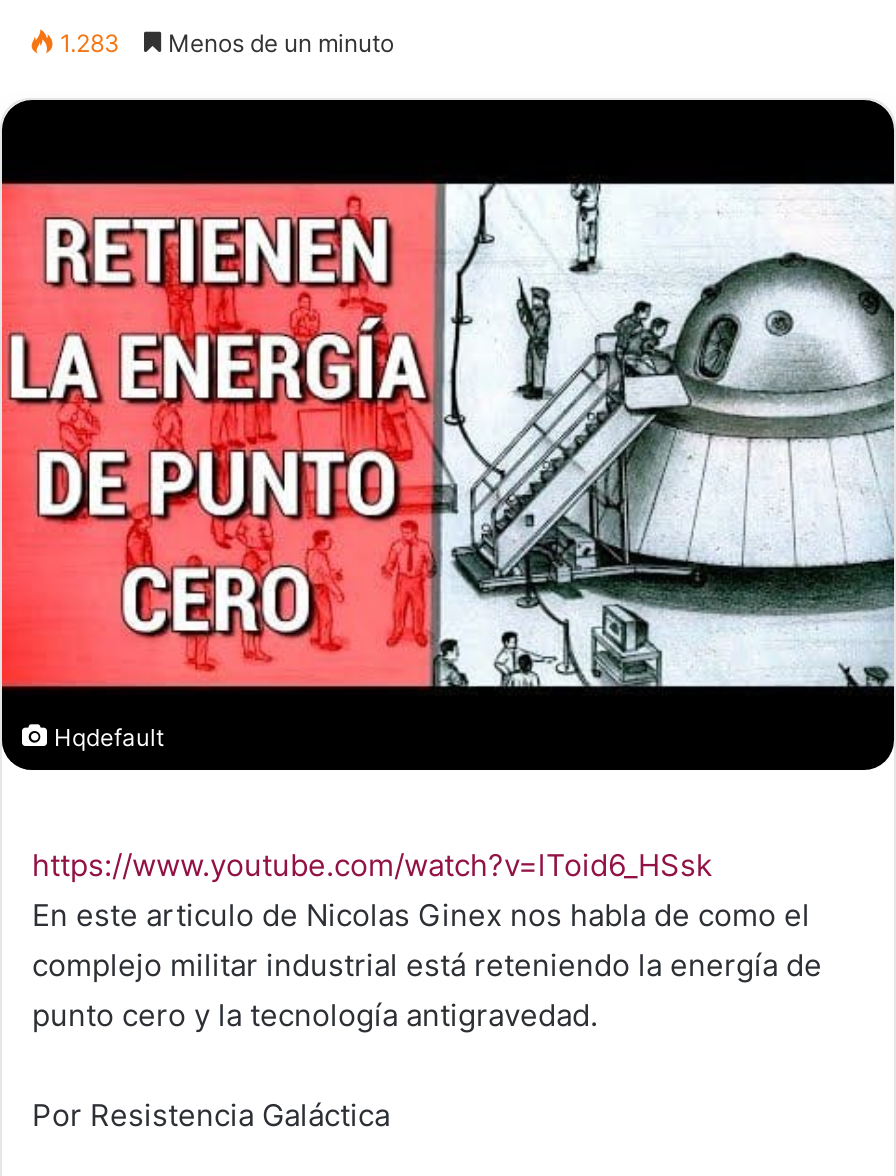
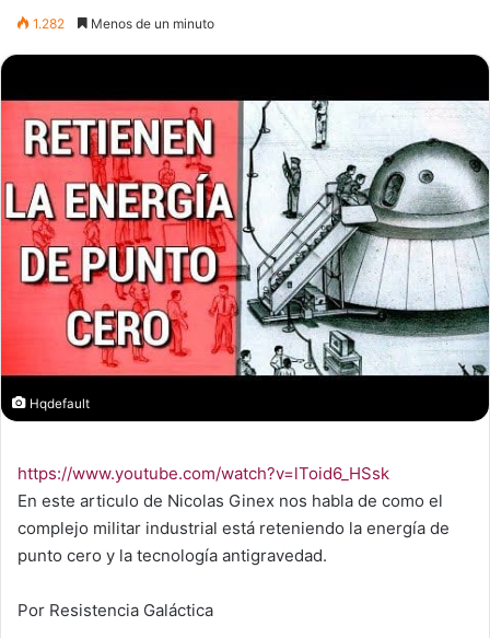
- 1.283 Menos de un minuto
+ 1.282 Menos de un minuto
